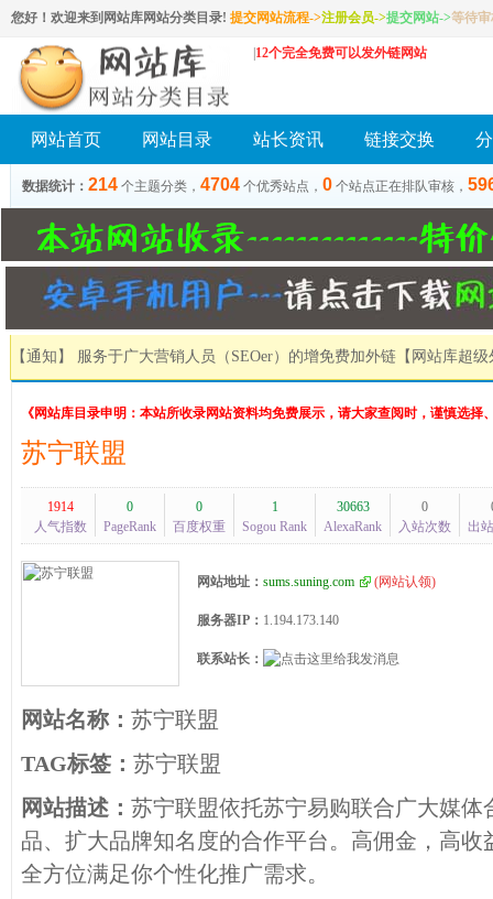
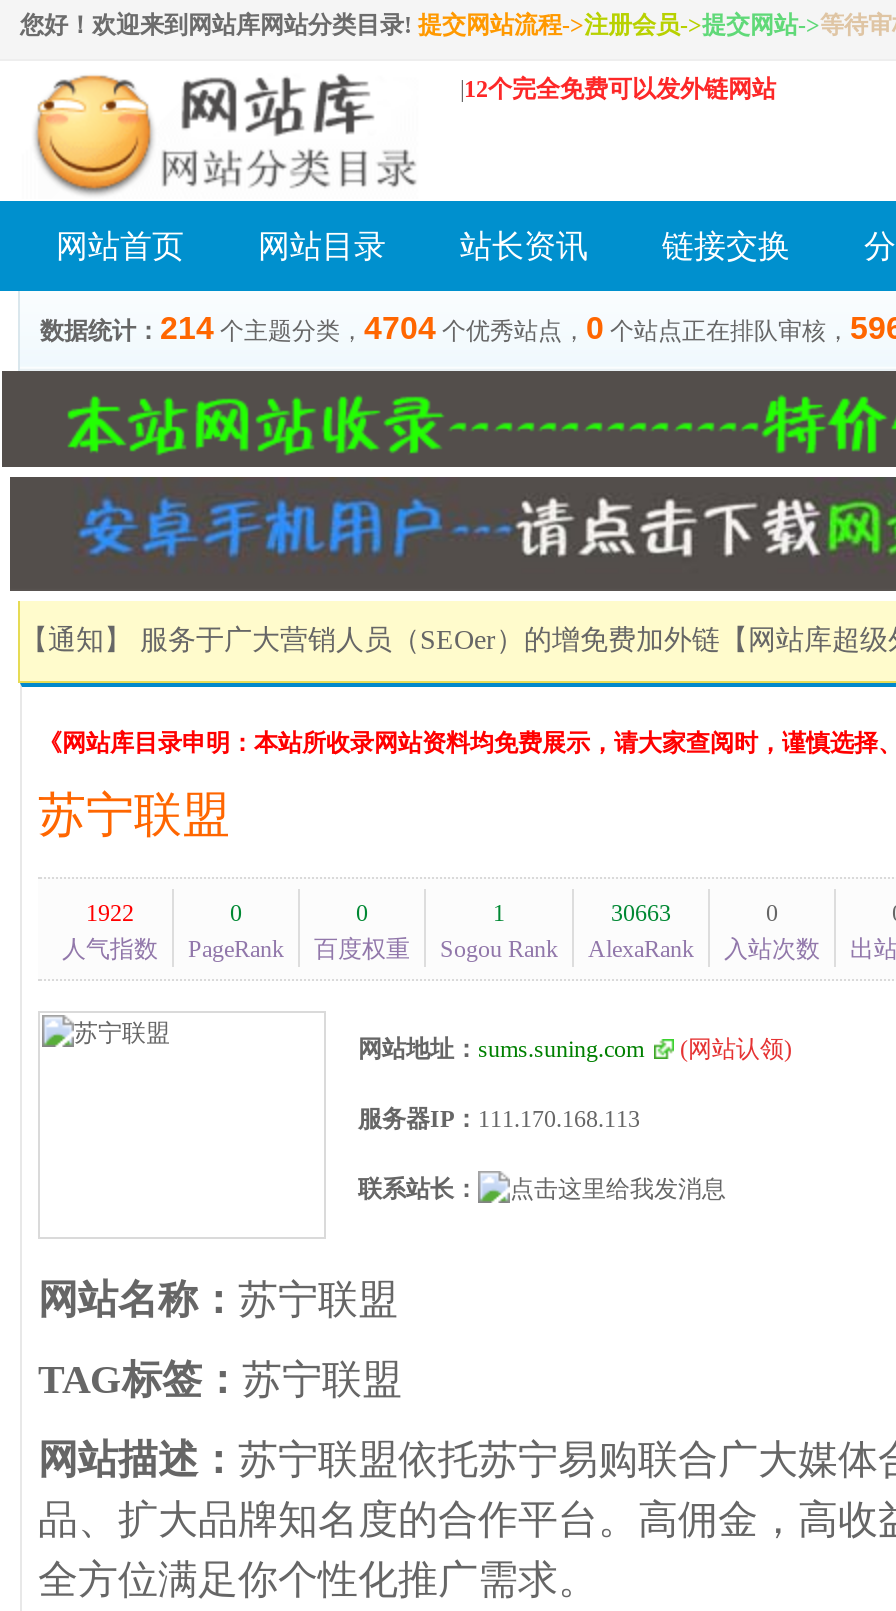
- 1914
+ 1922

- 服务器IP：1.194.173.140
+ 服务器IP：111.170.168.113
